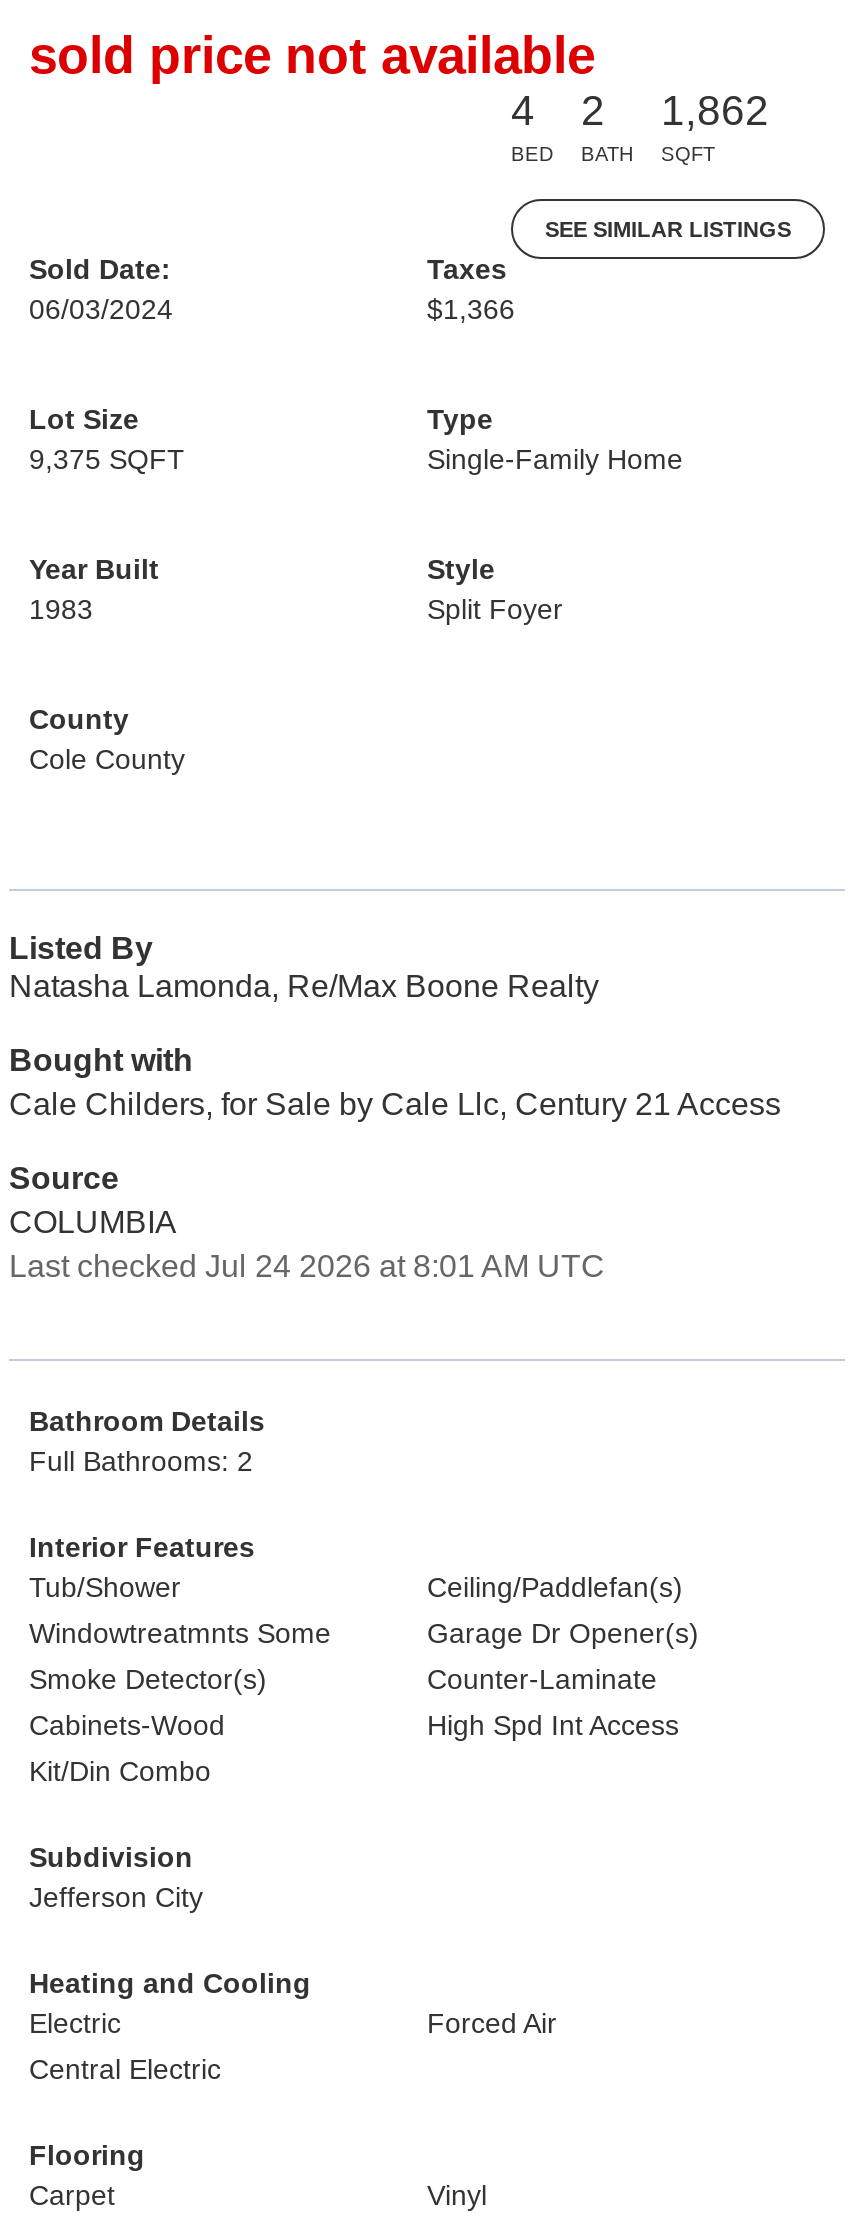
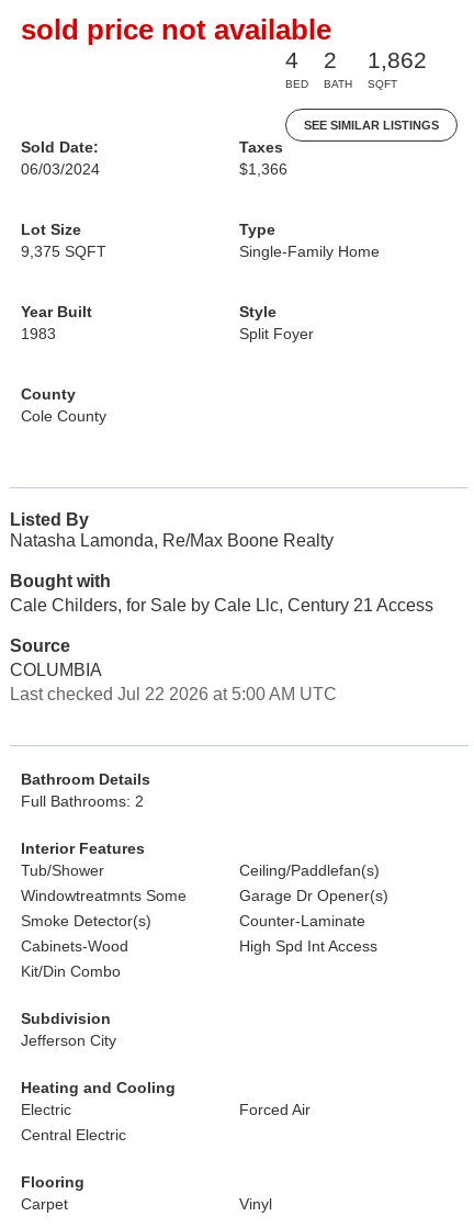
- Last checked Jul 24 2026 at 8:01 AM UTC
+ Last checked Jul 22 2026 at 5:00 AM UTC
